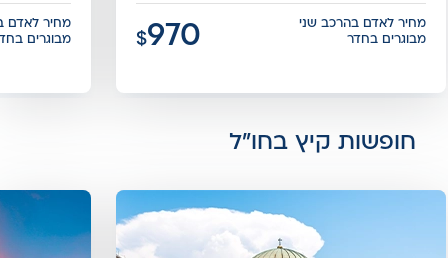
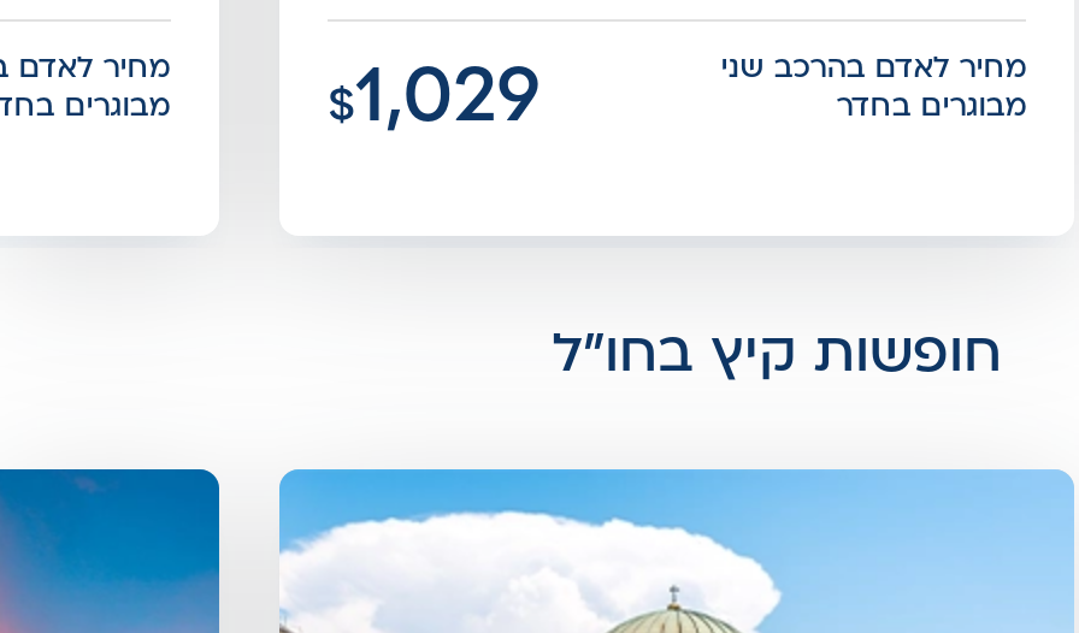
- 970
+ 1,029
